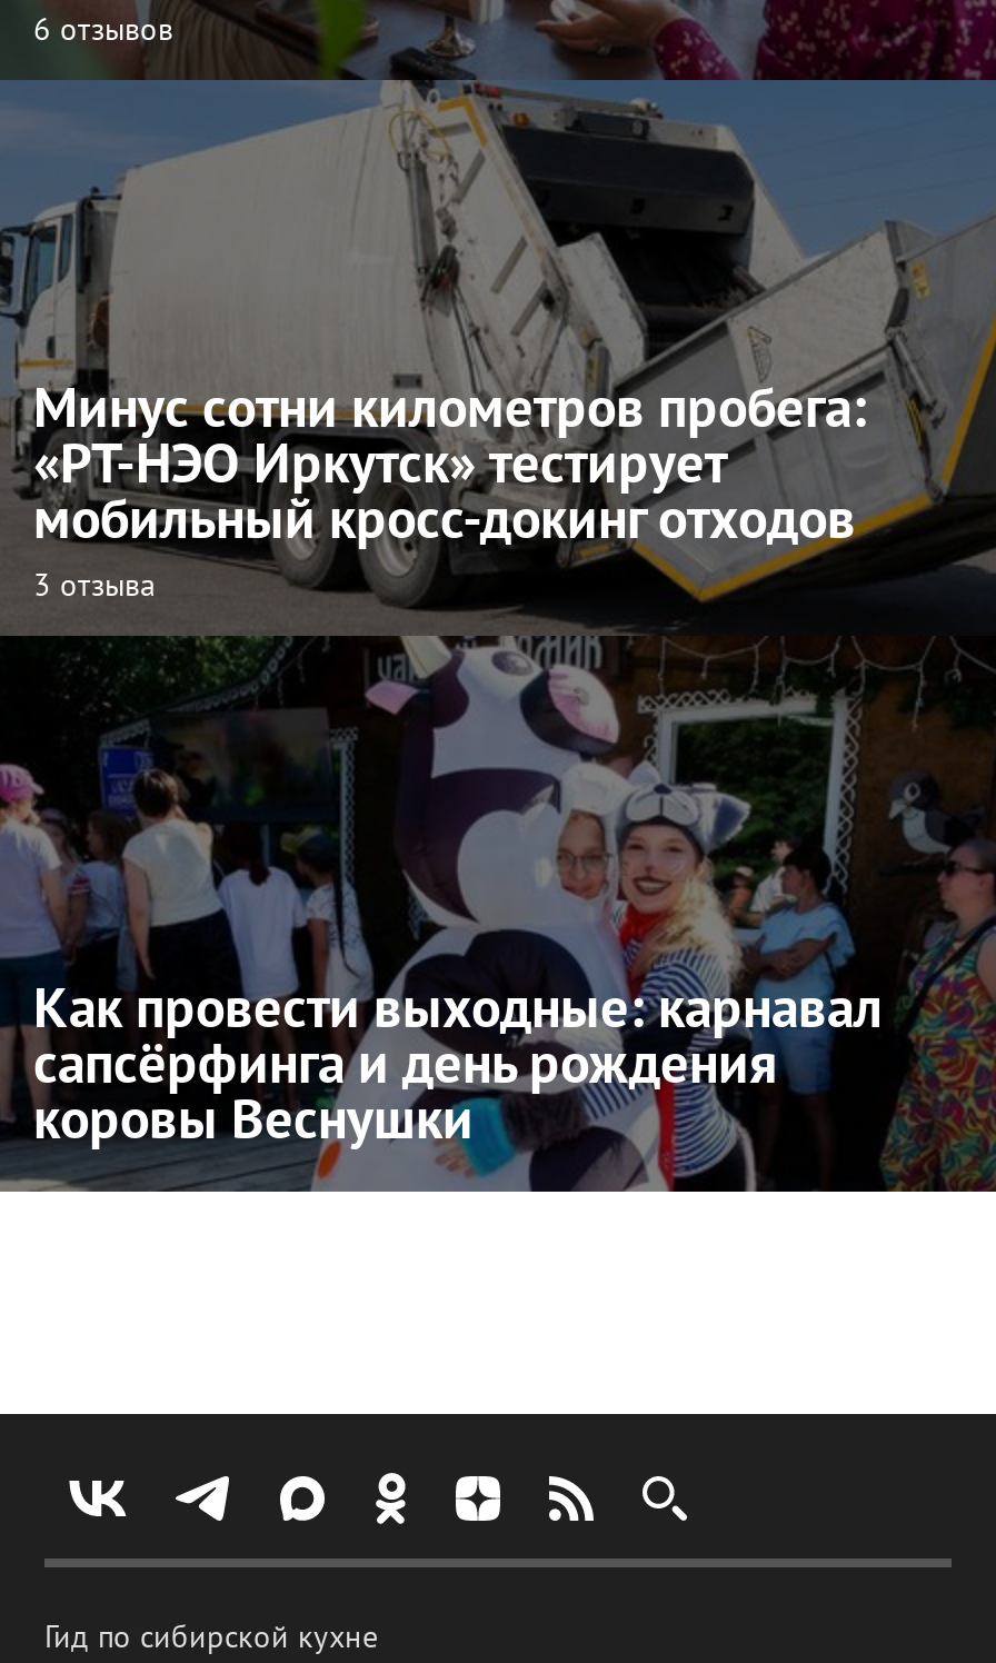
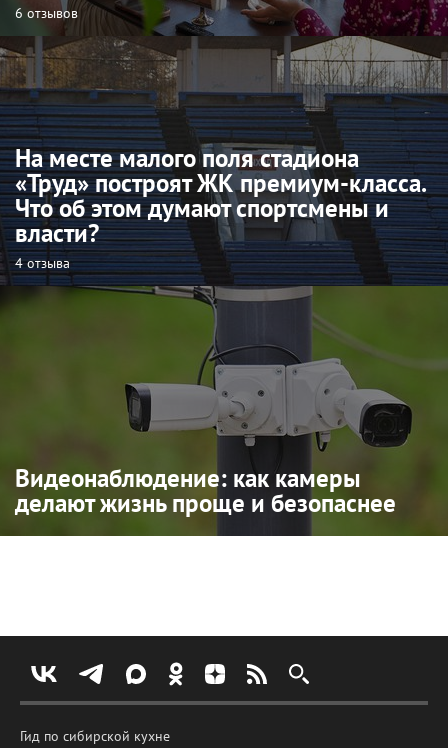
- [image]
- Минус сотни километров пробега:
- «РТ-НЭО Иркутск» тестирует
- мобильный кросс-докинг отходов
- 3 отзыва
+ [image]
+ На месте малого поля стадиона
+ «Труд» построят ЖК премиум-класса.
+ Что об этом думают спортсмены и
+ власти?
+ 4 отзыва

- Как провести выходные: карнавал
- сапсёрфинга и день рождения
- коровы Веснушки
+ Видеонаблюдение: как камеры
+ делают жизнь проще и безопаснее
